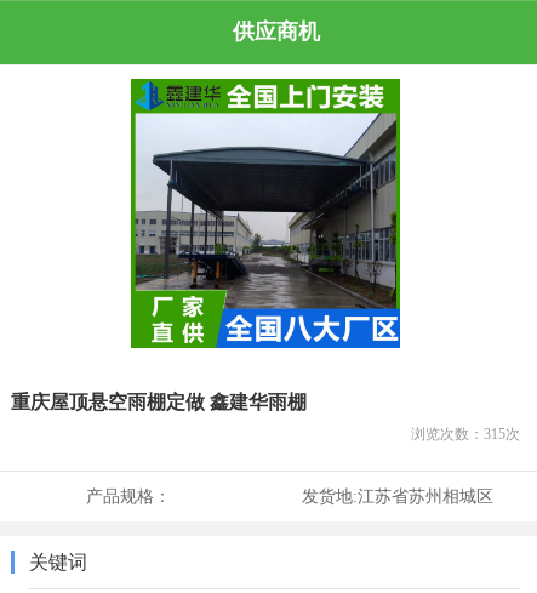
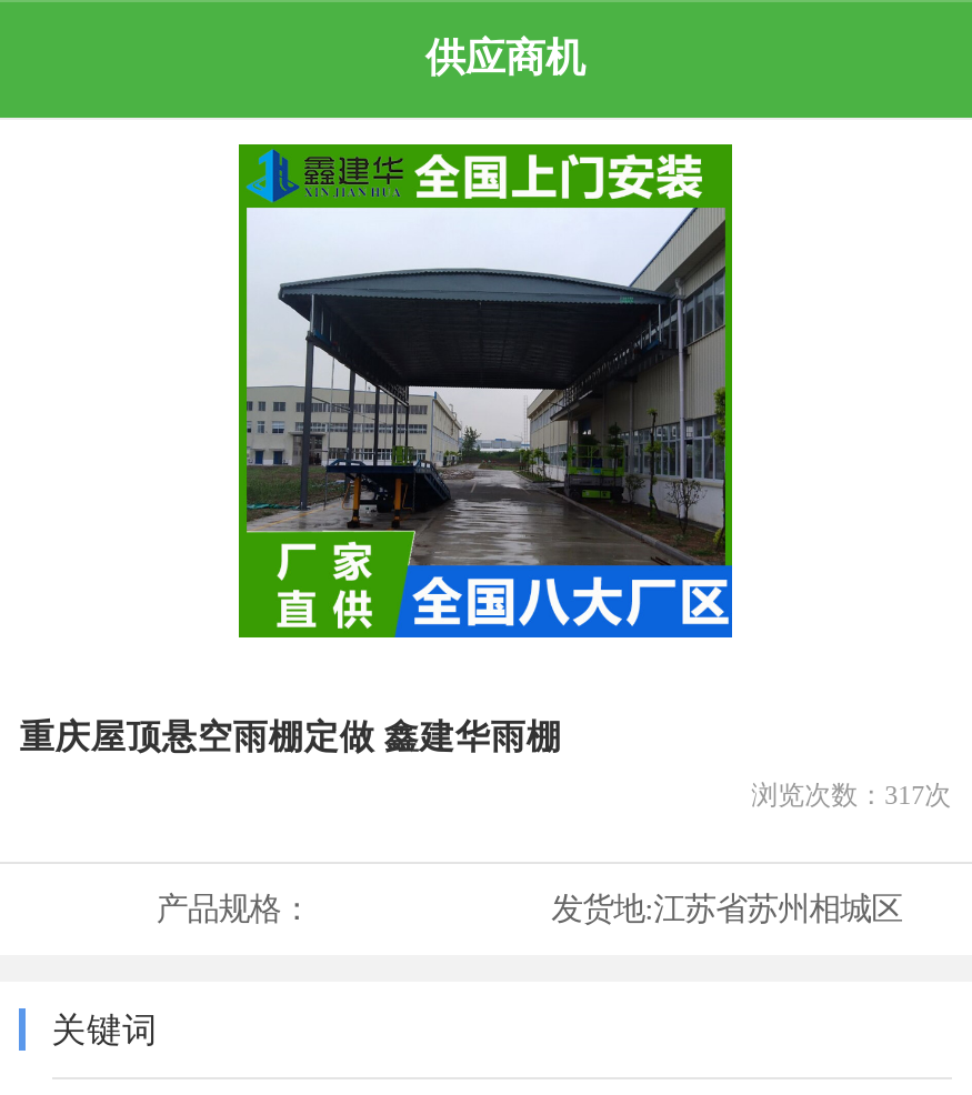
- 浏览次数：315次
+ 浏览次数：317次
